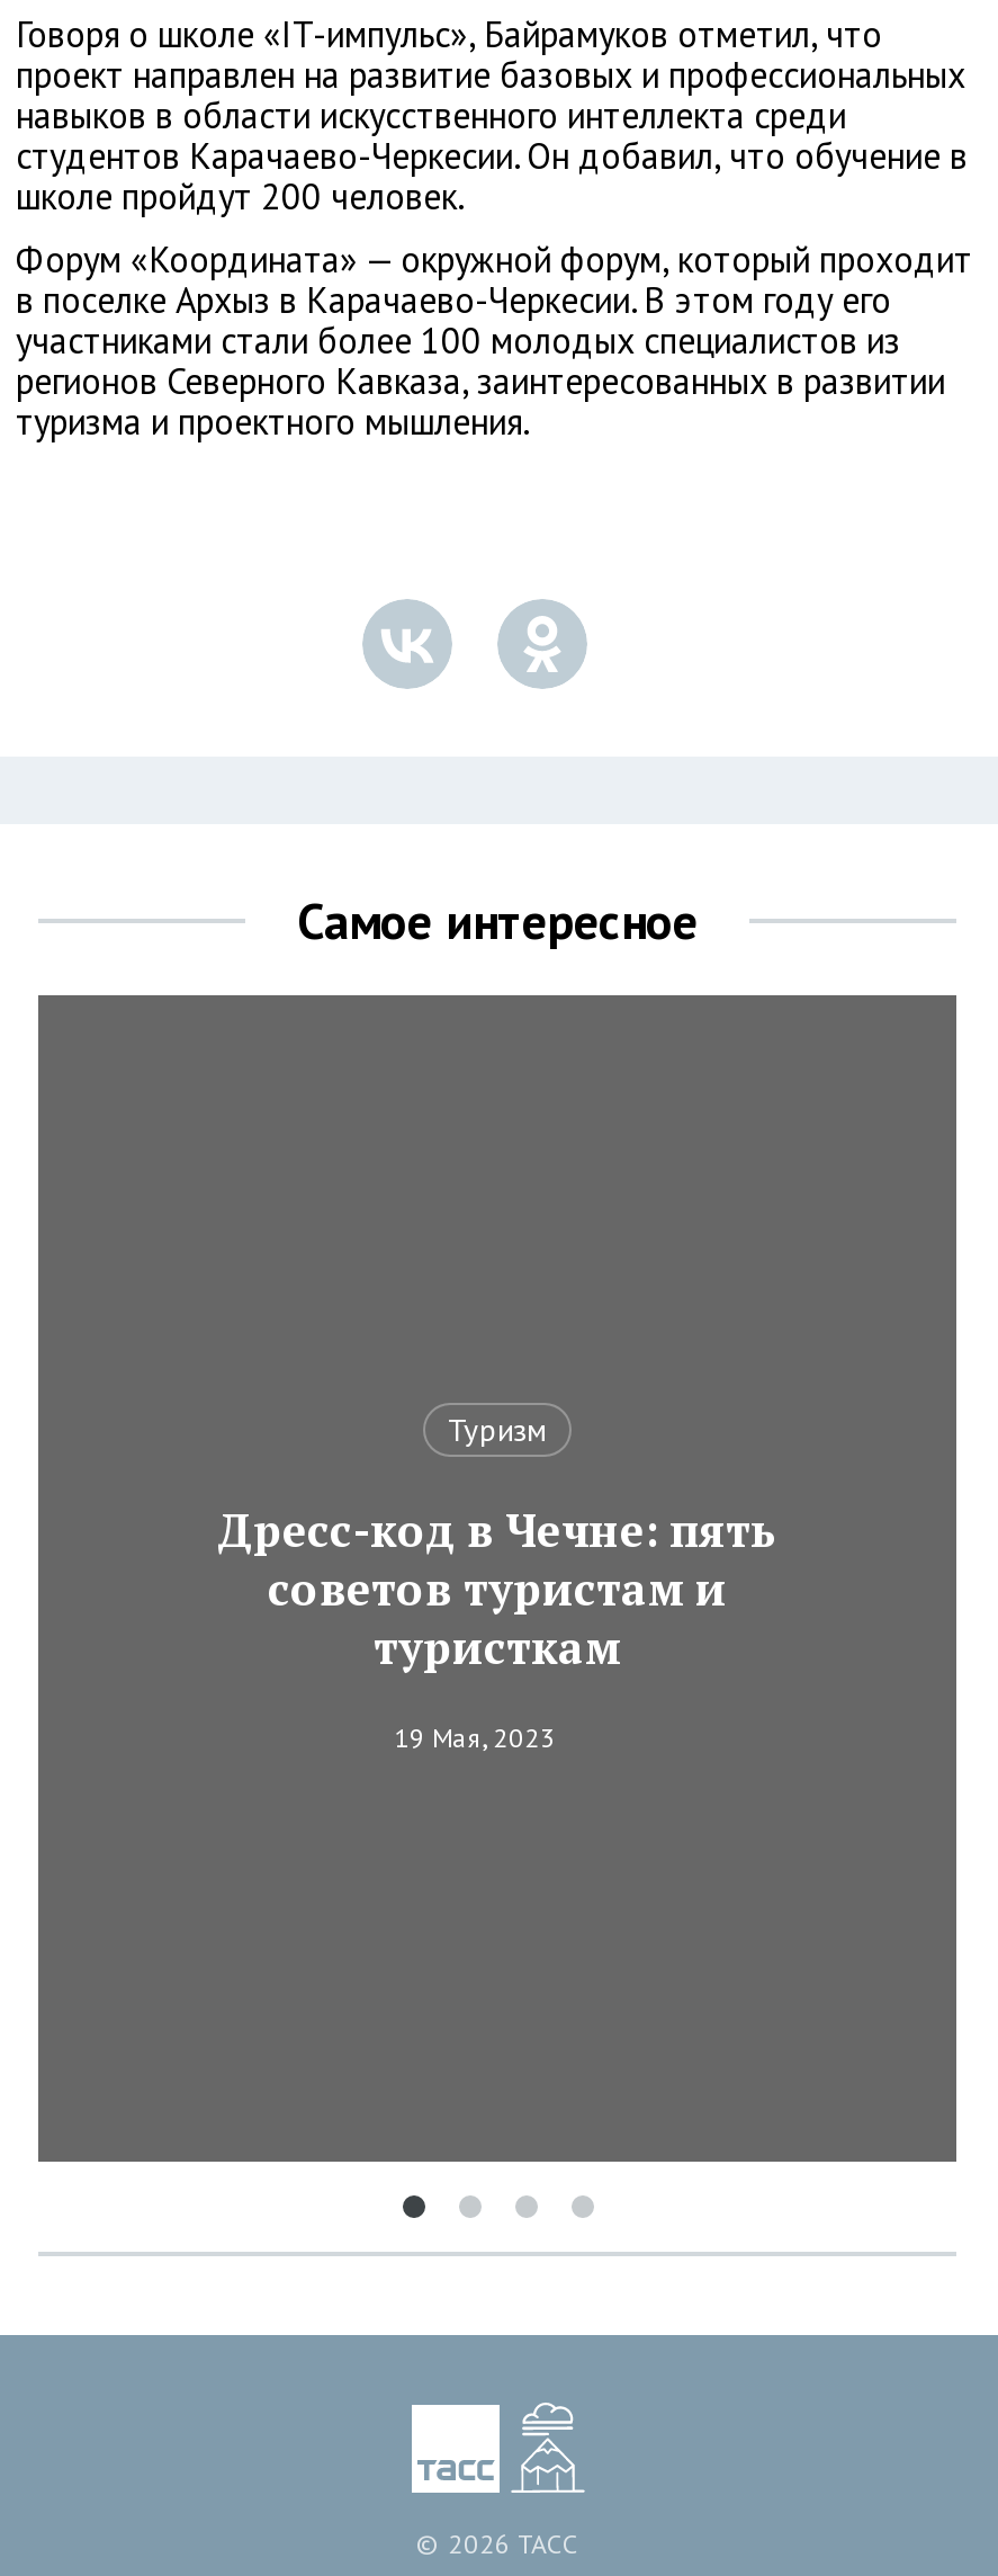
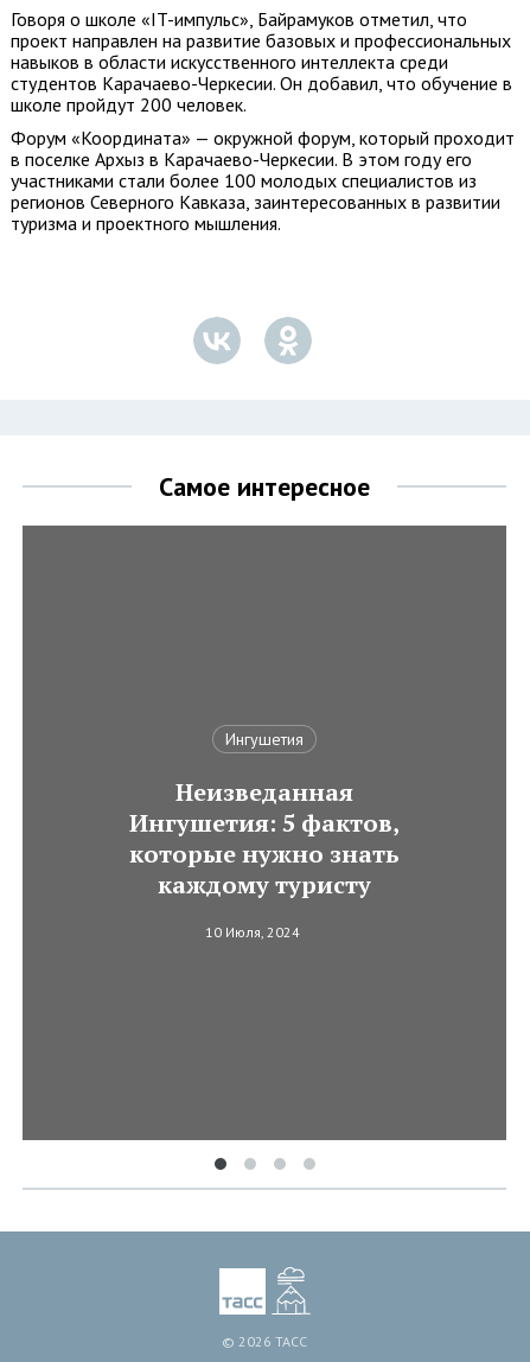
- Туризм
+ Ингушетия

- Дресс-код в Чечне: пять
- советов туристам и
- туристкам
+ Неизведанная
+ Ингушетия: 5 фактов,
+ которые нужно знать
+ каждому туристу

- 19 Мая, 2023
+ 10 Июля, 2024
